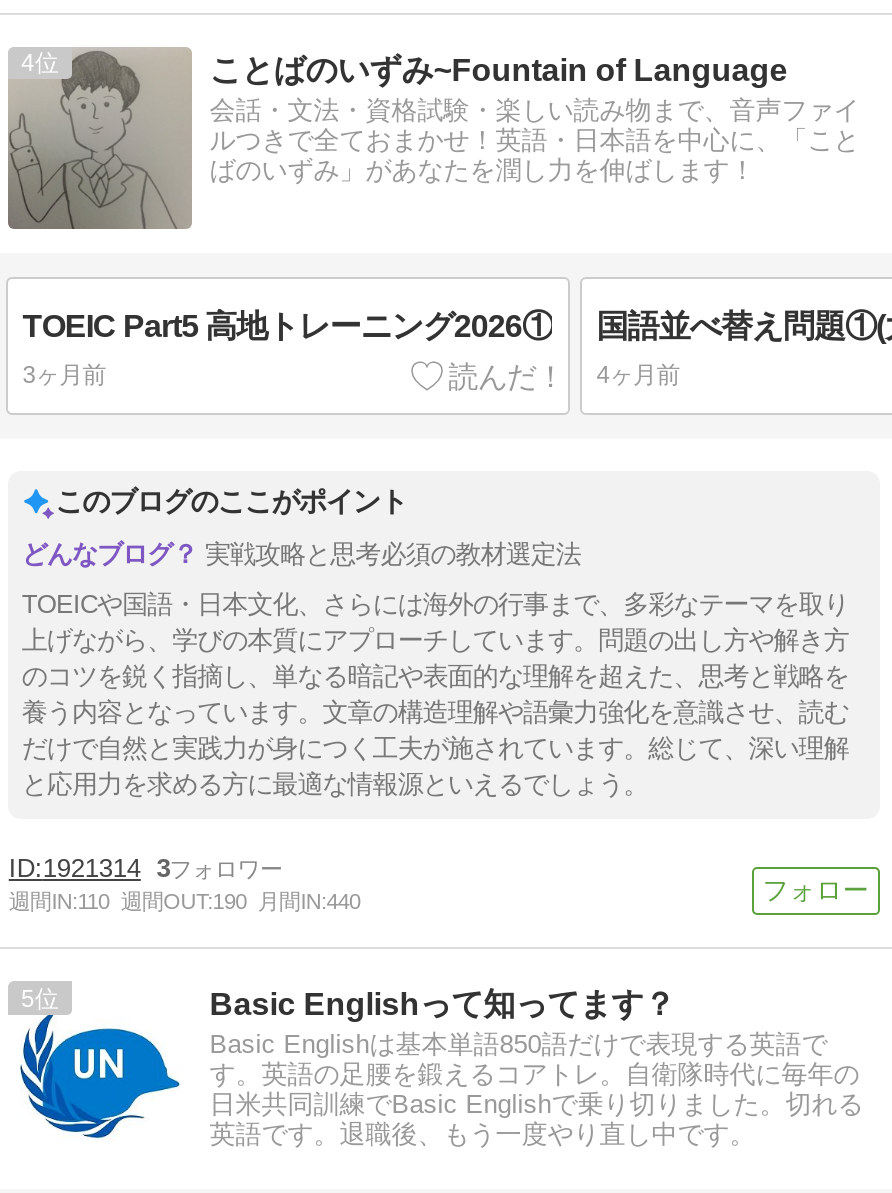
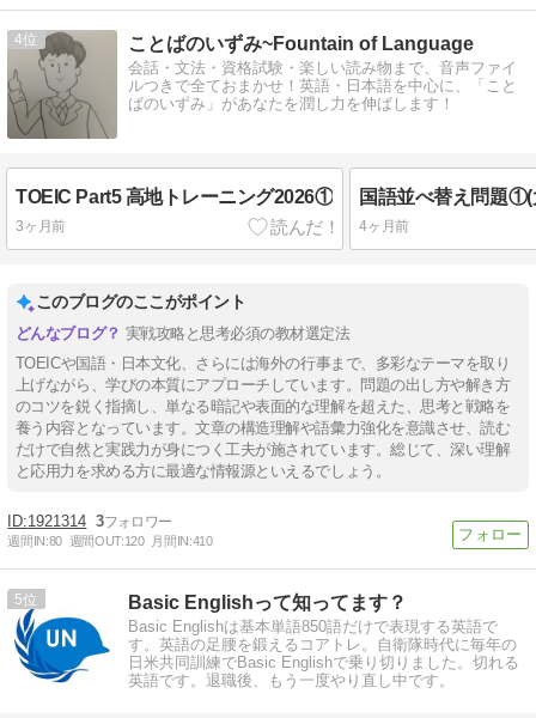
- 週間IN:110 週間OUT:190 月間IN:440
+ 週間IN:80 週間OUT:120 月間IN:410
